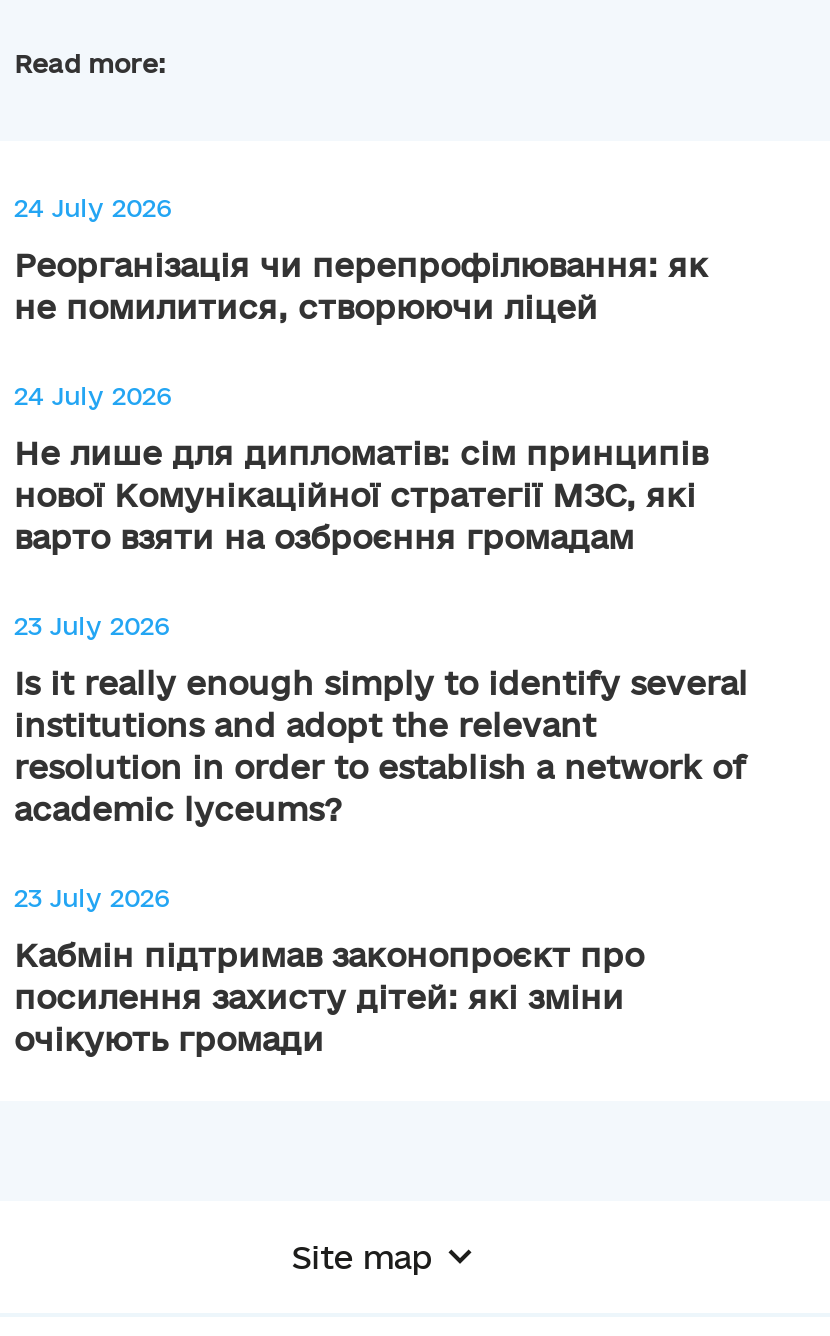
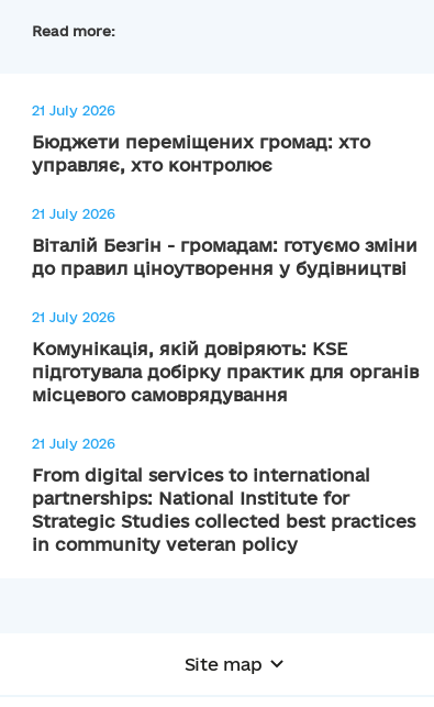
- 24 July 2026
+ 21 July 2026

- Реорганізація чи перепрофілювання: як
- не помилитися, створюючи ліцей
+ Бюджети переміщених громад: хто
+ управляє, хто контролює

- 24 July 2026
+ 21 July 2026

- Не лише для дипломатів: сім принципів
- нової Комунікаційної стратегії МЗС, які
- варто взяти на озброєння громадам
+ Віталій Безгін - громадам: готуємо зміни
+ до правил ціноутворення у будівництві

- 23 July 2026
+ 21 July 2026

- Is it really enough simply to identify several
- institutions and adopt the relevant
- resolution in order to establish a network of
- academic lyceums?
+ Комунікація, якій довіряють: KSE
+ підготувала добірку практик для органів
+ місцевого самоврядування

- 23 July 2026
+ 21 July 2026

- Кабмін підтримав законопроєкт про
- посилення захисту дітей: які зміни
- очікують громади
+ From digital services to international
+ partnerships: National Institute for
+ Strategic Studies collected best practices
+ in community veteran policy
